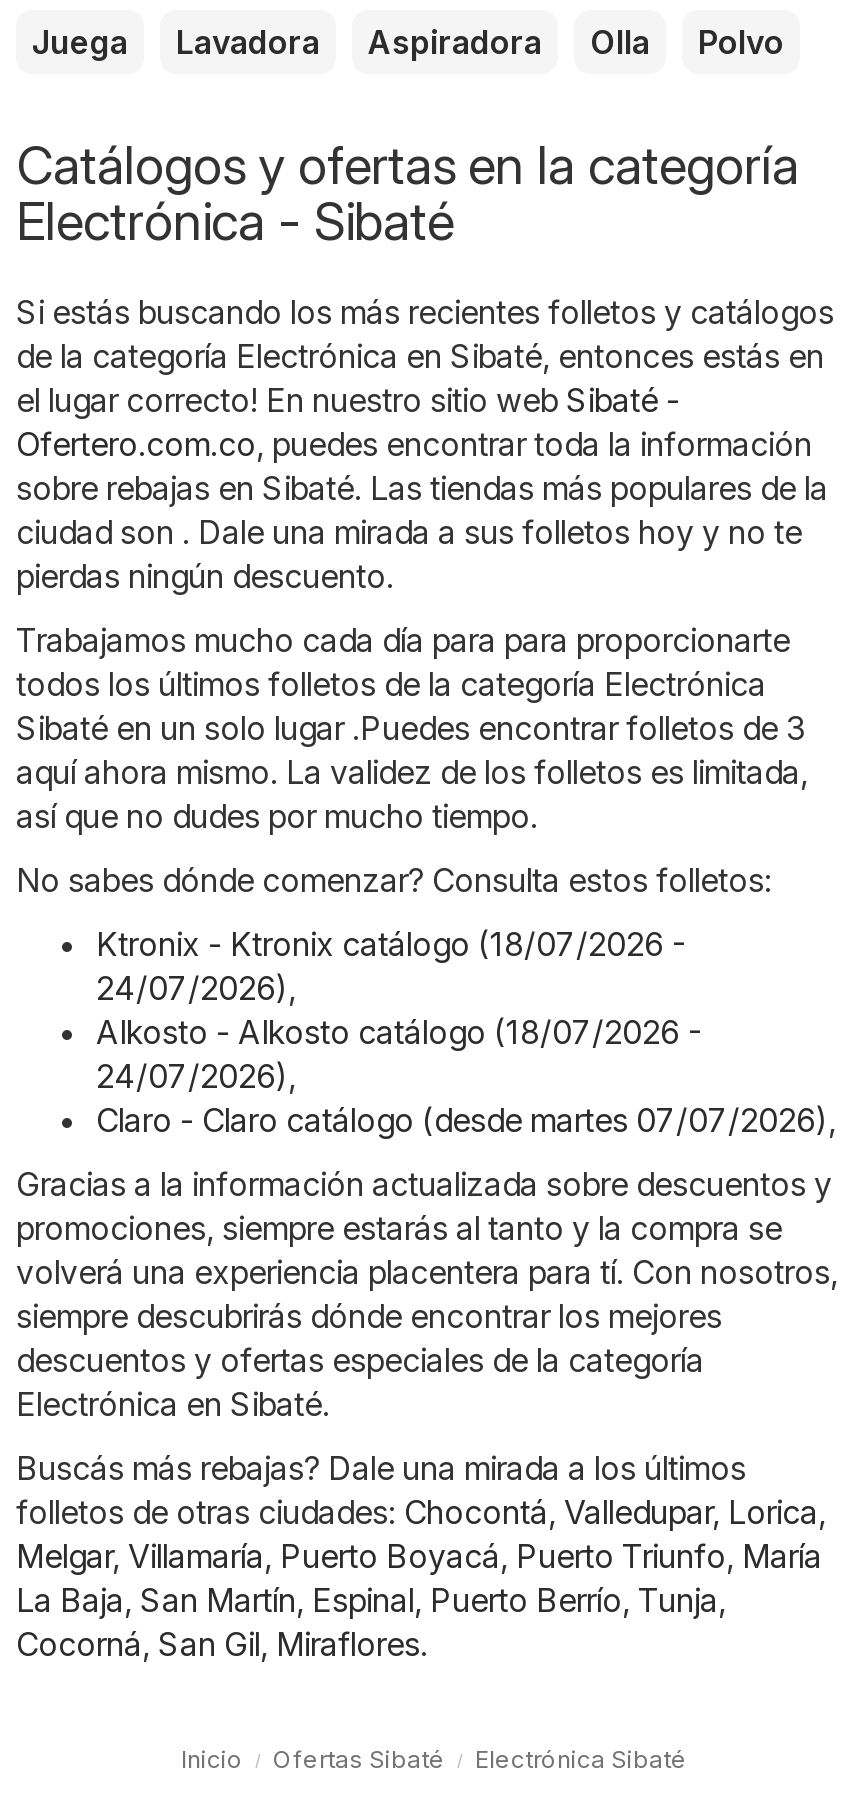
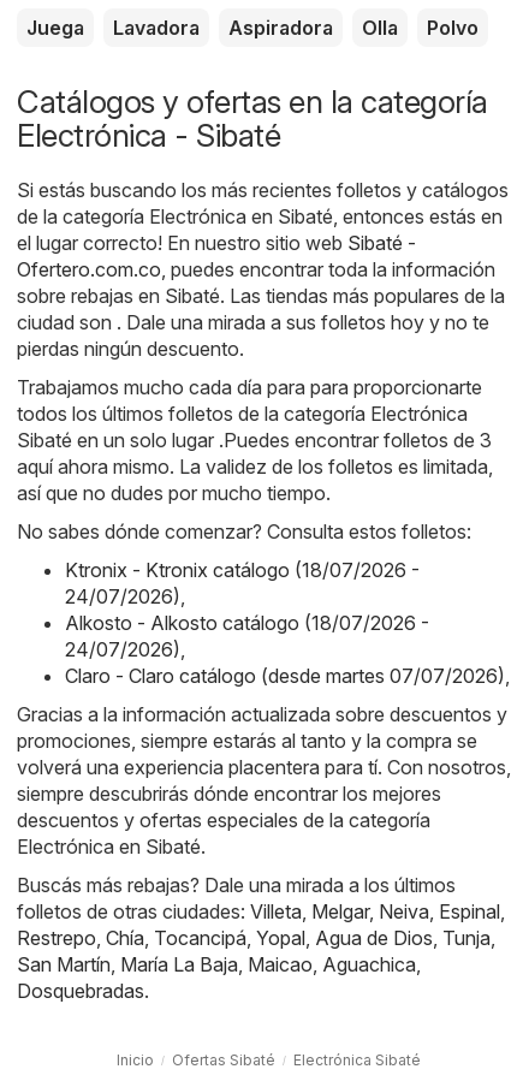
- folletos de otras ciudades: Chocontá, Valledupar, Lorica,
- Melgar, Villamaría, Puerto Boyacá, Puerto Triunfo, María
- La Baja, San Martín, Espinal, Puerto Berrío, Tunja,
- Cocorná, San Gil, Miraflores.
+ folletos de otras ciudades: Villeta, Melgar, Neiva, Espinal,
+ Restrepo, Chía, Tocancipá, Yopal, Agua de Dios, Tunja,
+ San Martín, María La Baja, Maicao, Aguachica,
+ Dosquebradas.
